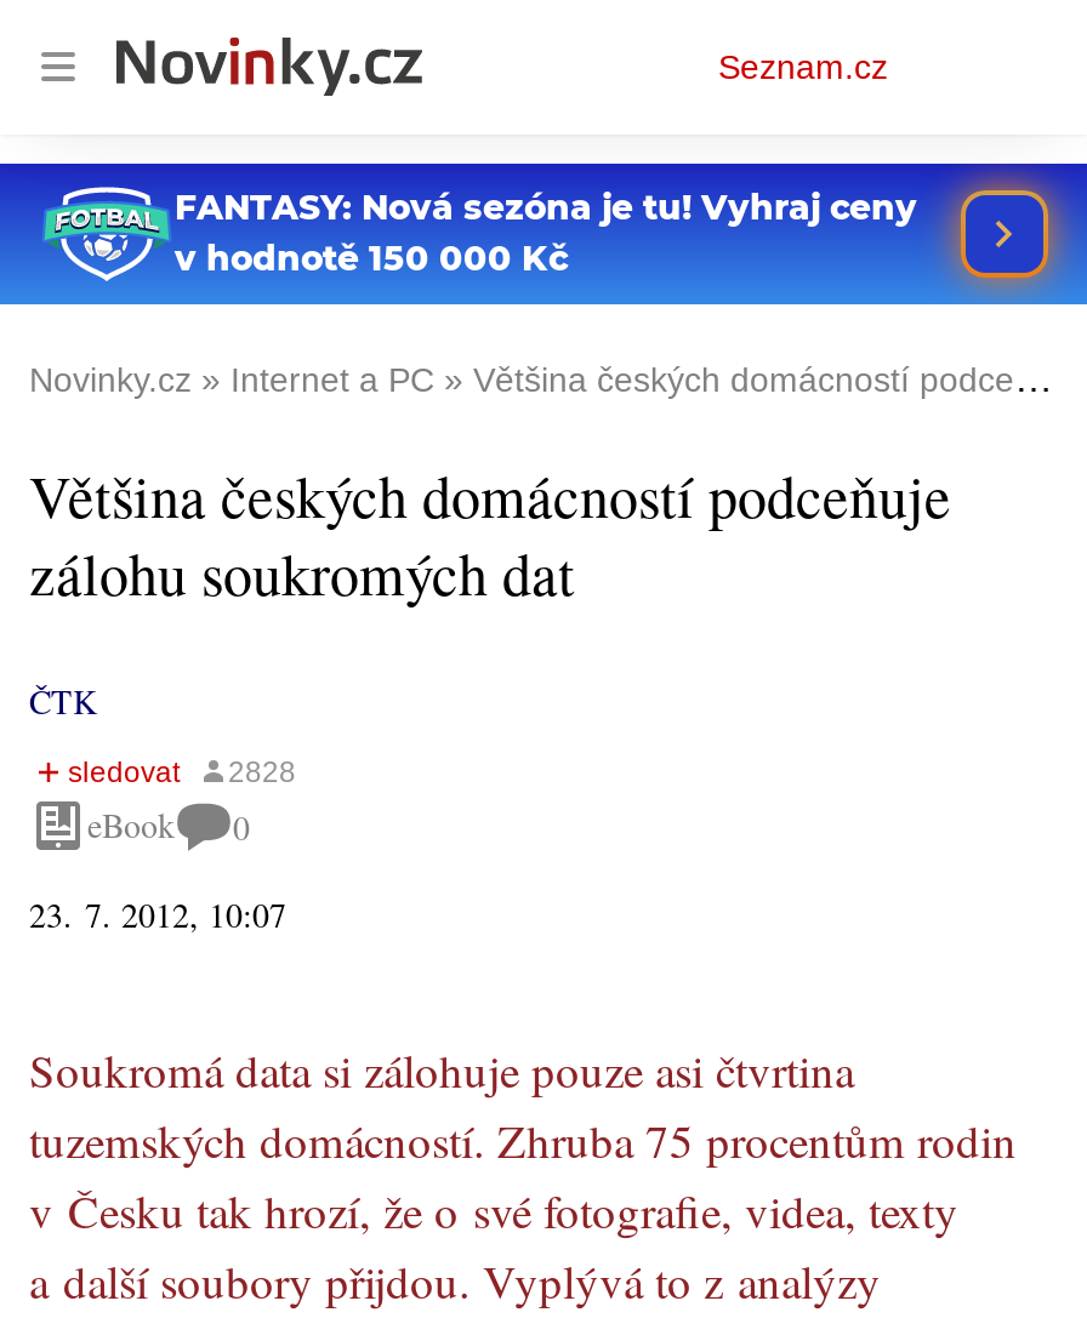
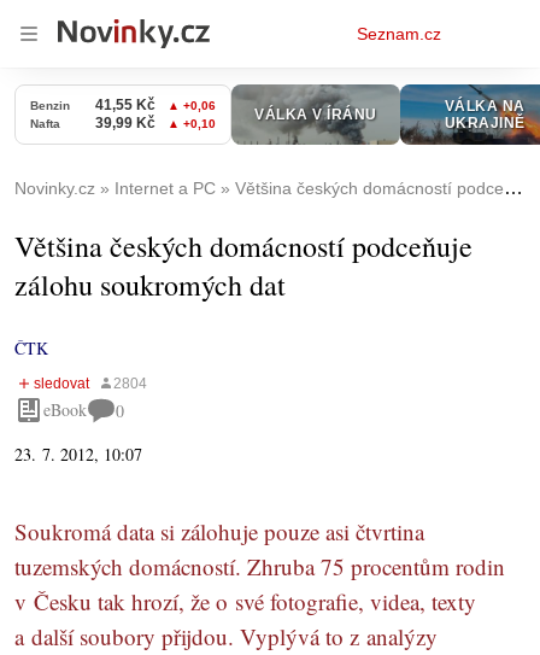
- [image]
+ [image]
